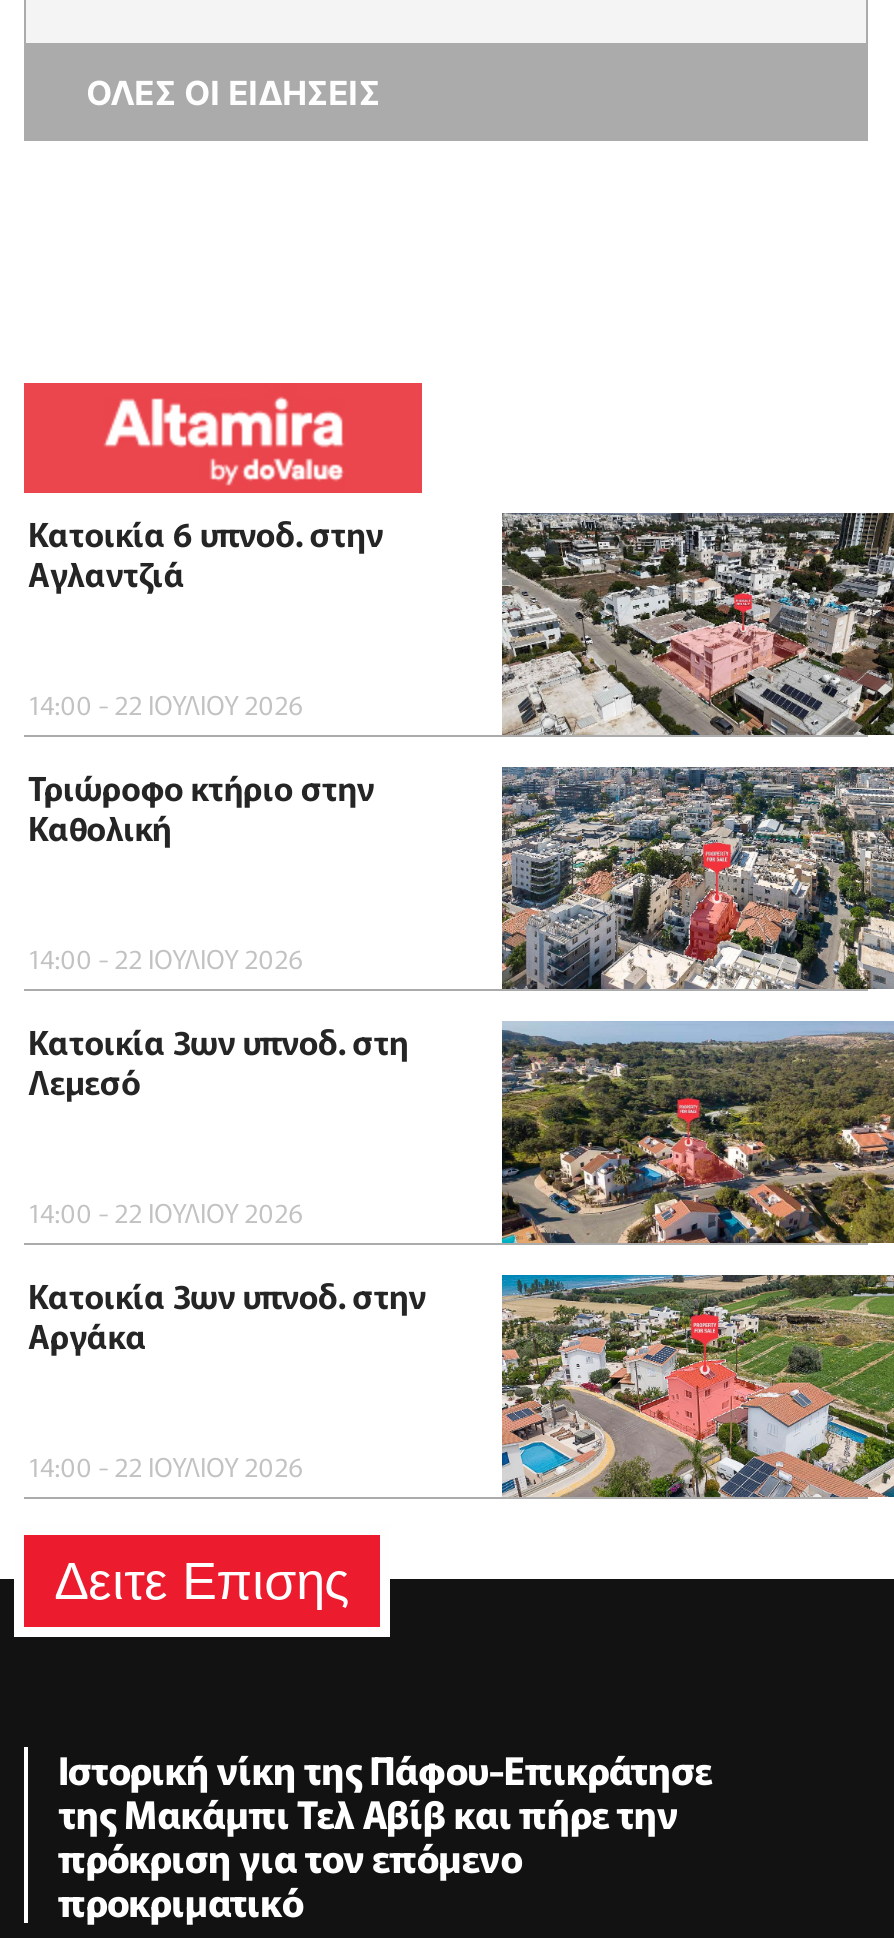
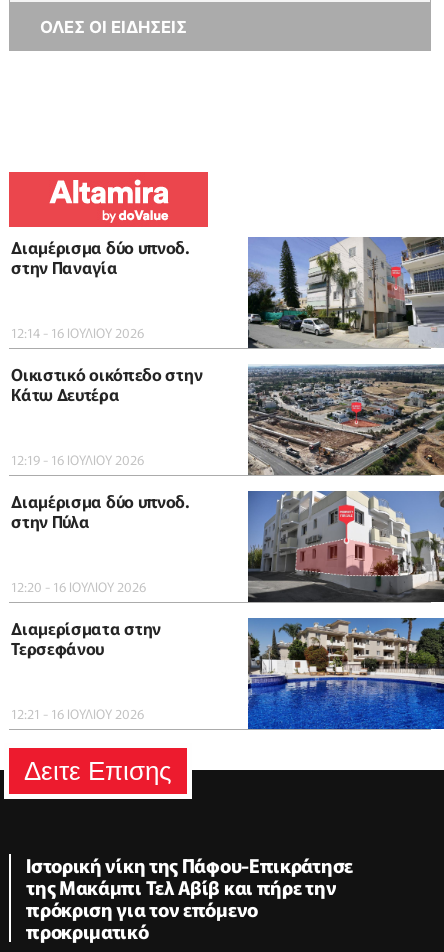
- Κατοικία 6 υπνοδ. στην
- Αγλαντζιά
+ Διαμέρισμα δύο υπνοδ.
+ στην Παναγία

- [image]
+ [image]

- 14:00 - 22 ΙΟΥΛΙΟΥ 2026
+ 12:14 - 16 ΙΟΥΛΙΟΥ 2026

- Τριώροφο κτήριο στην
- Καθολική
+ Οικιστικό οικόπεδο στην
+ Κάτω Δευτέρα

- [image]
+ [image]

- 14:00 - 22 ΙΟΥΛΙΟΥ 2026
+ 12:19 - 16 ΙΟΥΛΙΟΥ 2026

- Κατοικία 3ων υπνοδ. στη
- Λεμεσό
+ Διαμέρισμα δύο υπνοδ.
+ στην Πύλα

- [image]
+ [image]

- 14:00 - 22 ΙΟΥΛΙΟΥ 2026
+ 12:20 - 16 ΙΟΥΛΙΟΥ 2026

- Κατοικία 3ων υπνοδ. στην
- Αργάκα
+ Διαμερίσματα στην
+ Τερσεφάνου

- [image]
+ [image]

- 14:00 - 22 ΙΟΥΛΙΟΥ 2026
+ 12:21 - 16 ΙΟΥΛΙΟΥ 2026
